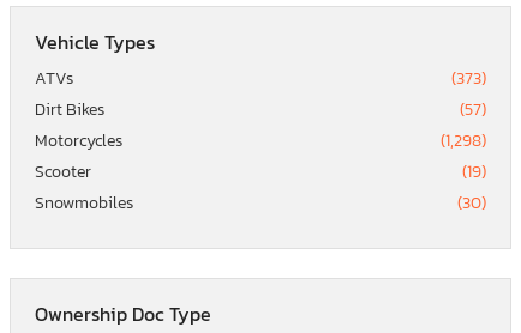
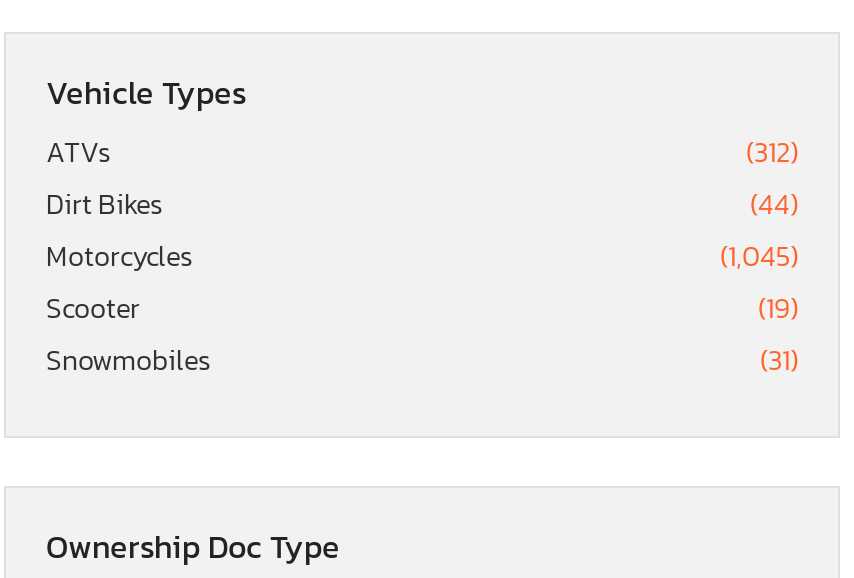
- (373)
+ (312)

- (57)
+ (44)

- (1,298)
+ (1,045)

- (30)
+ (31)
